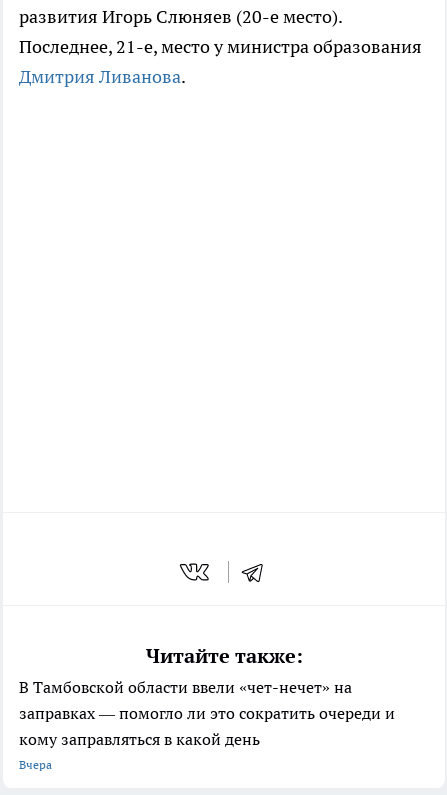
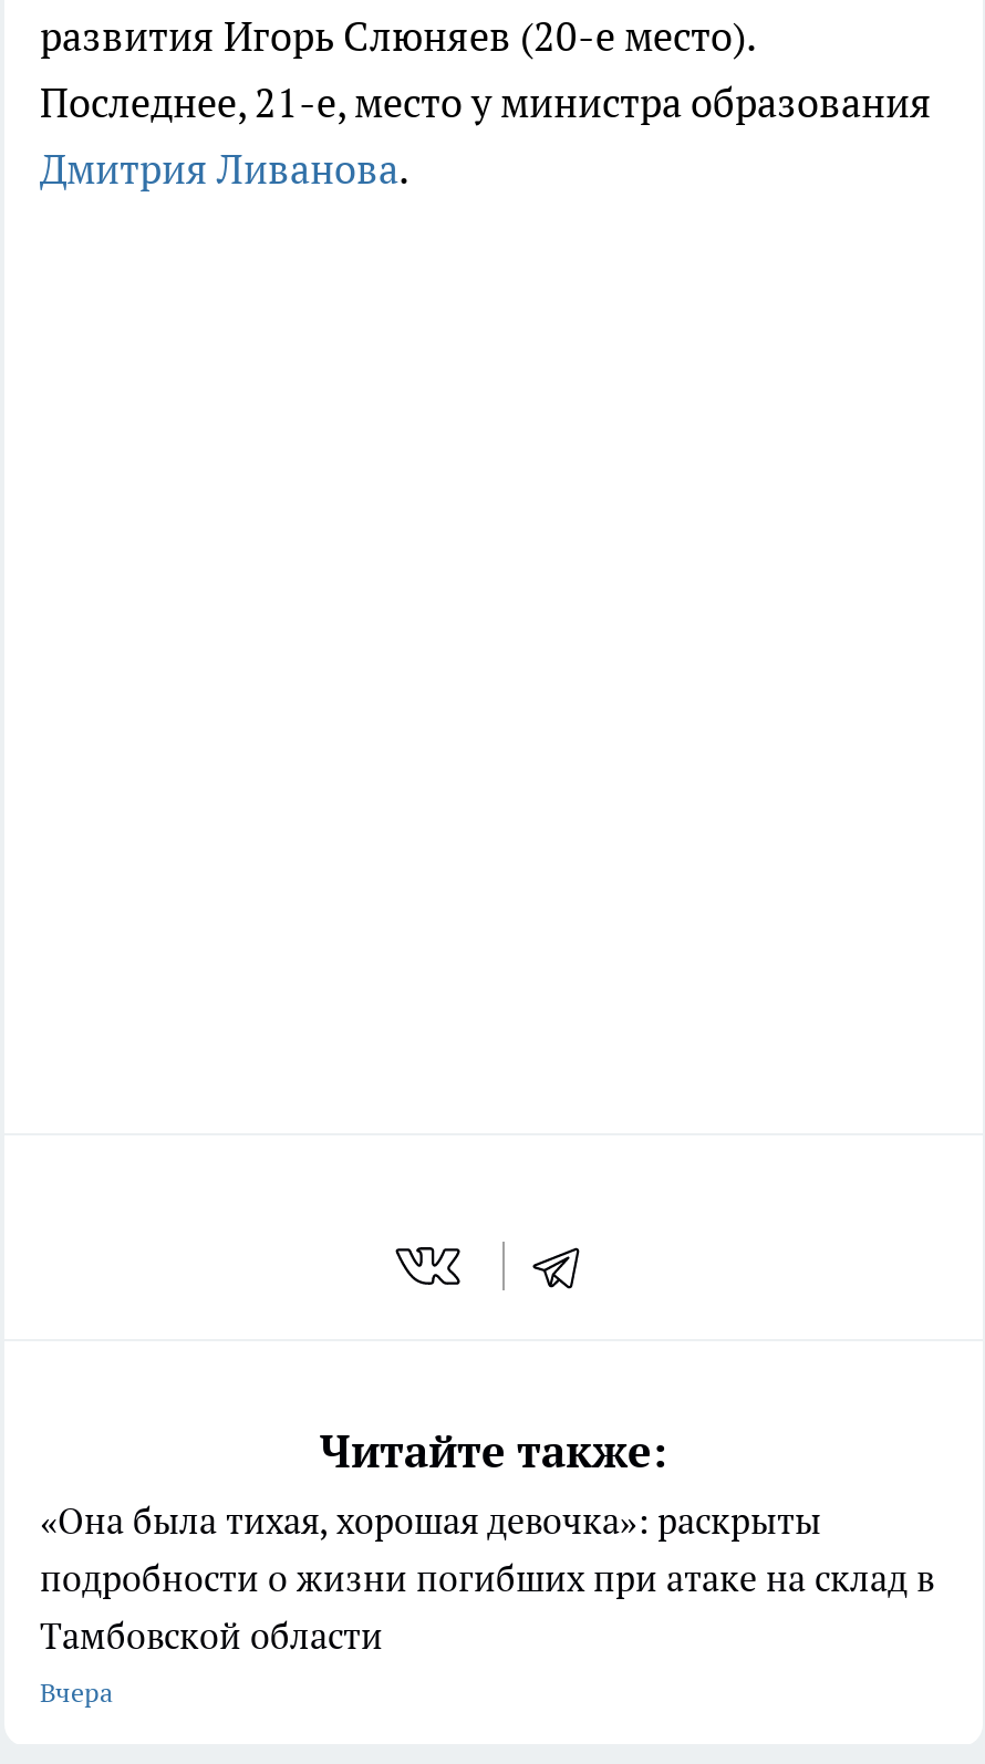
- В Тамбовской области ввели «чет-нечет» на
- заправках — помогло ли это сократить очереди и
- кому заправляться в какой день
+ «Она была тихая, хорошая девочка»: раскрыты
+ подробности о жизни погибших при атаке на склад в
+ Тамбовской области
